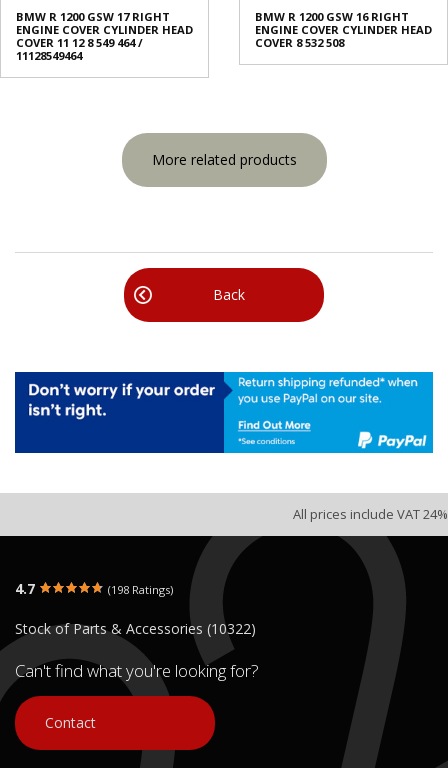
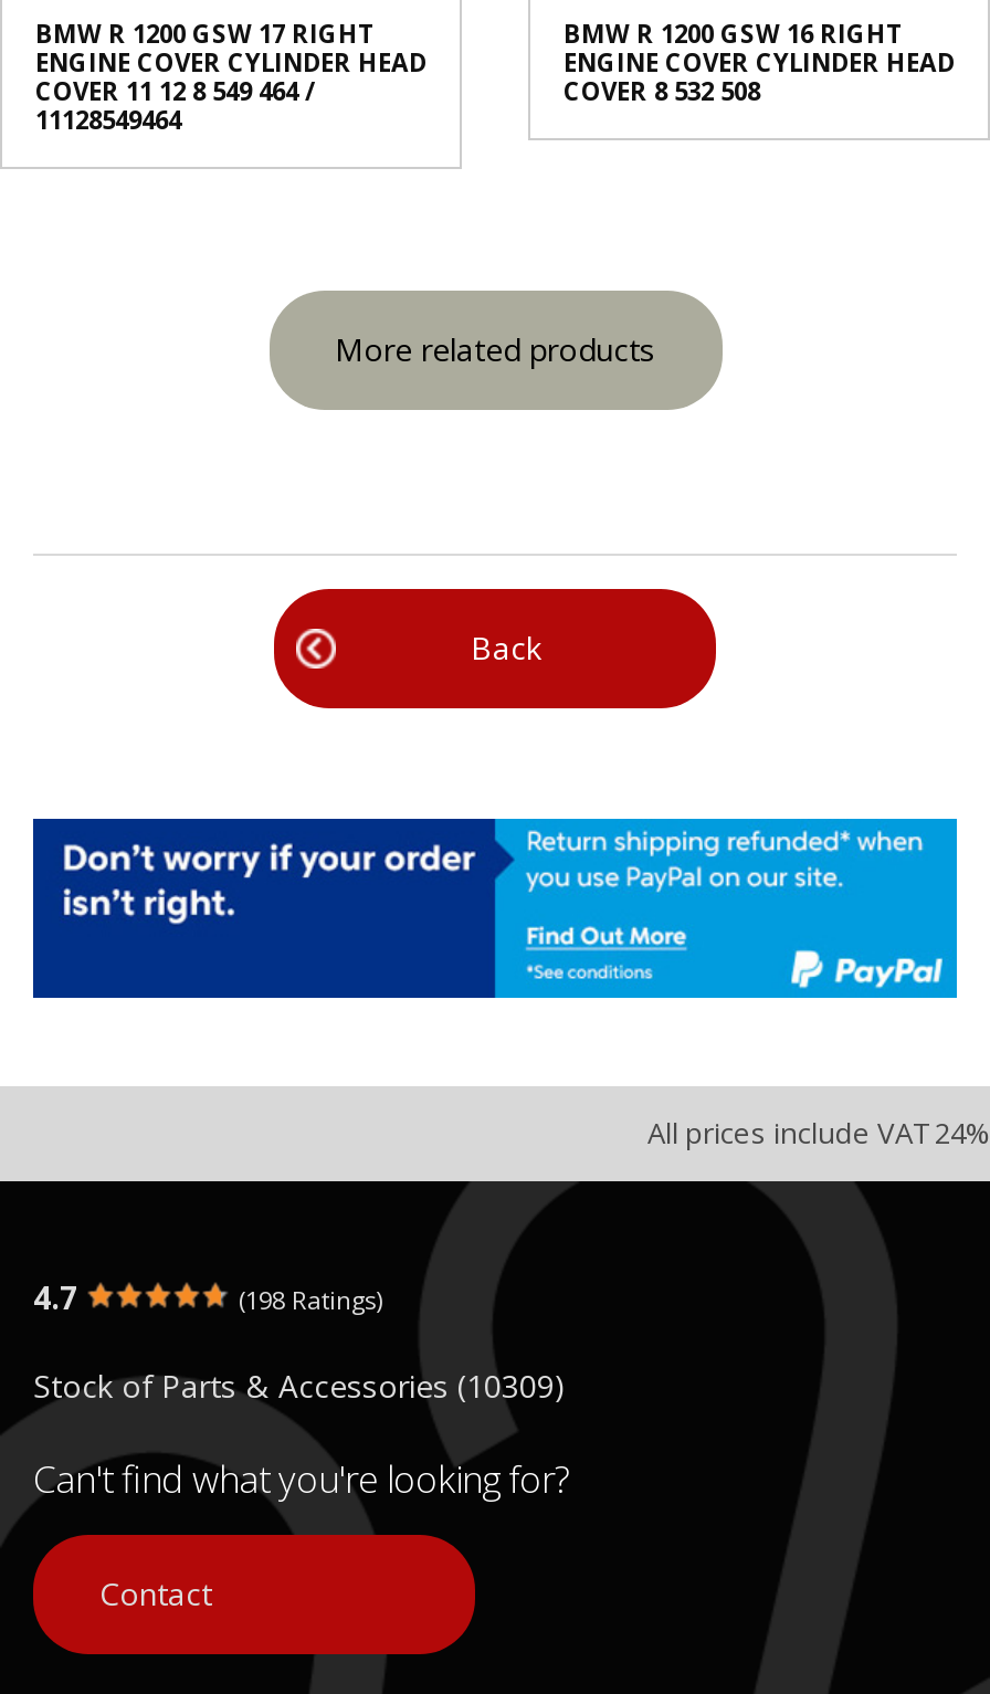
- Stock of Parts & Accessories (10322)
+ Stock of Parts & Accessories (10309)
